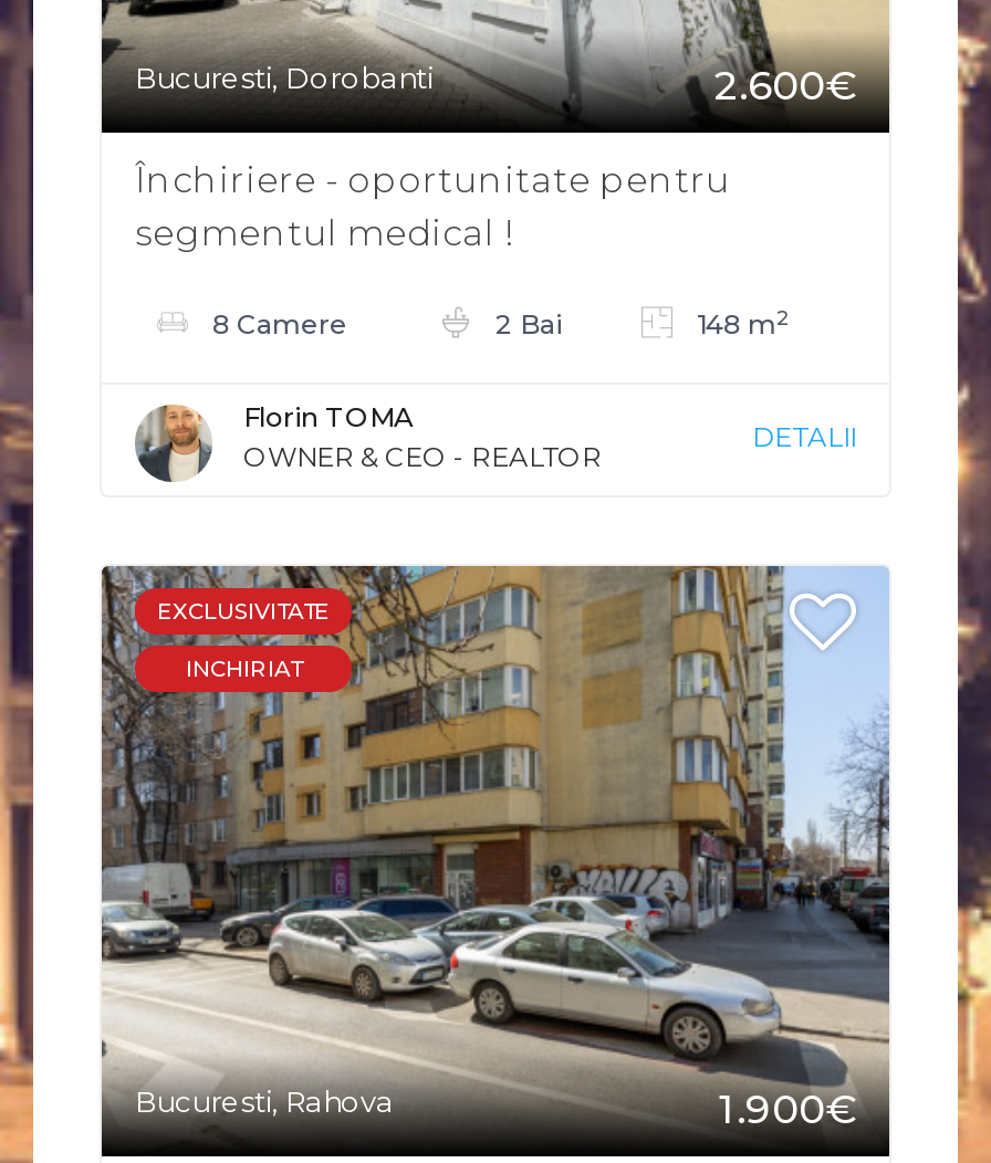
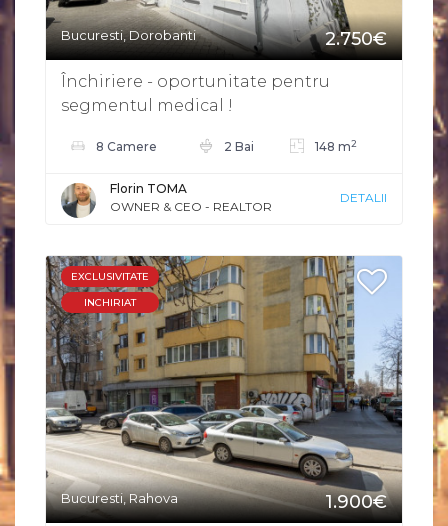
- 2.600€
+ 2.750€
